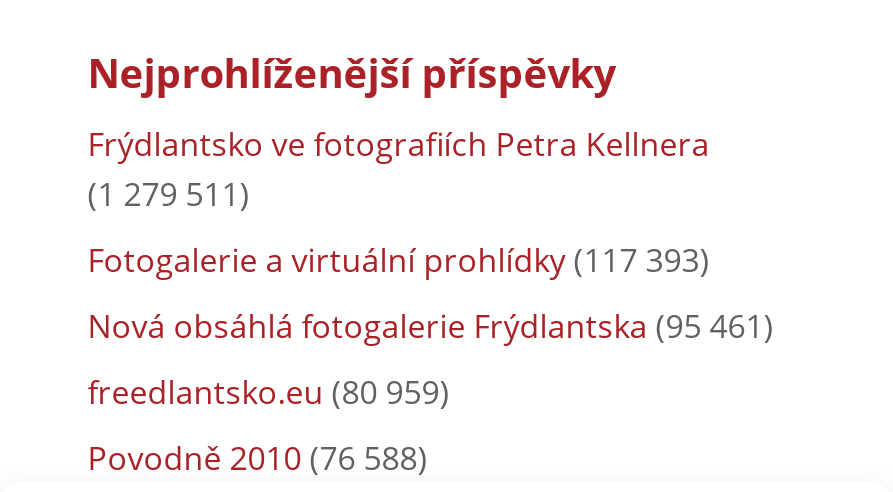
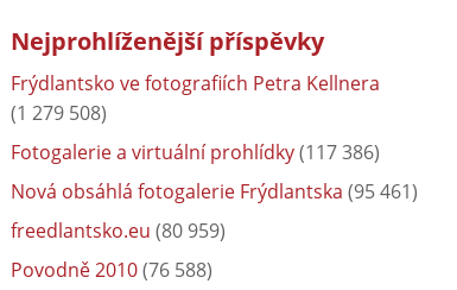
- (1 279 511)
+ (1 279 508)

- Fotogalerie a virtuální prohlídky (117 393)
+ Fotogalerie a virtuální prohlídky (117 386)
